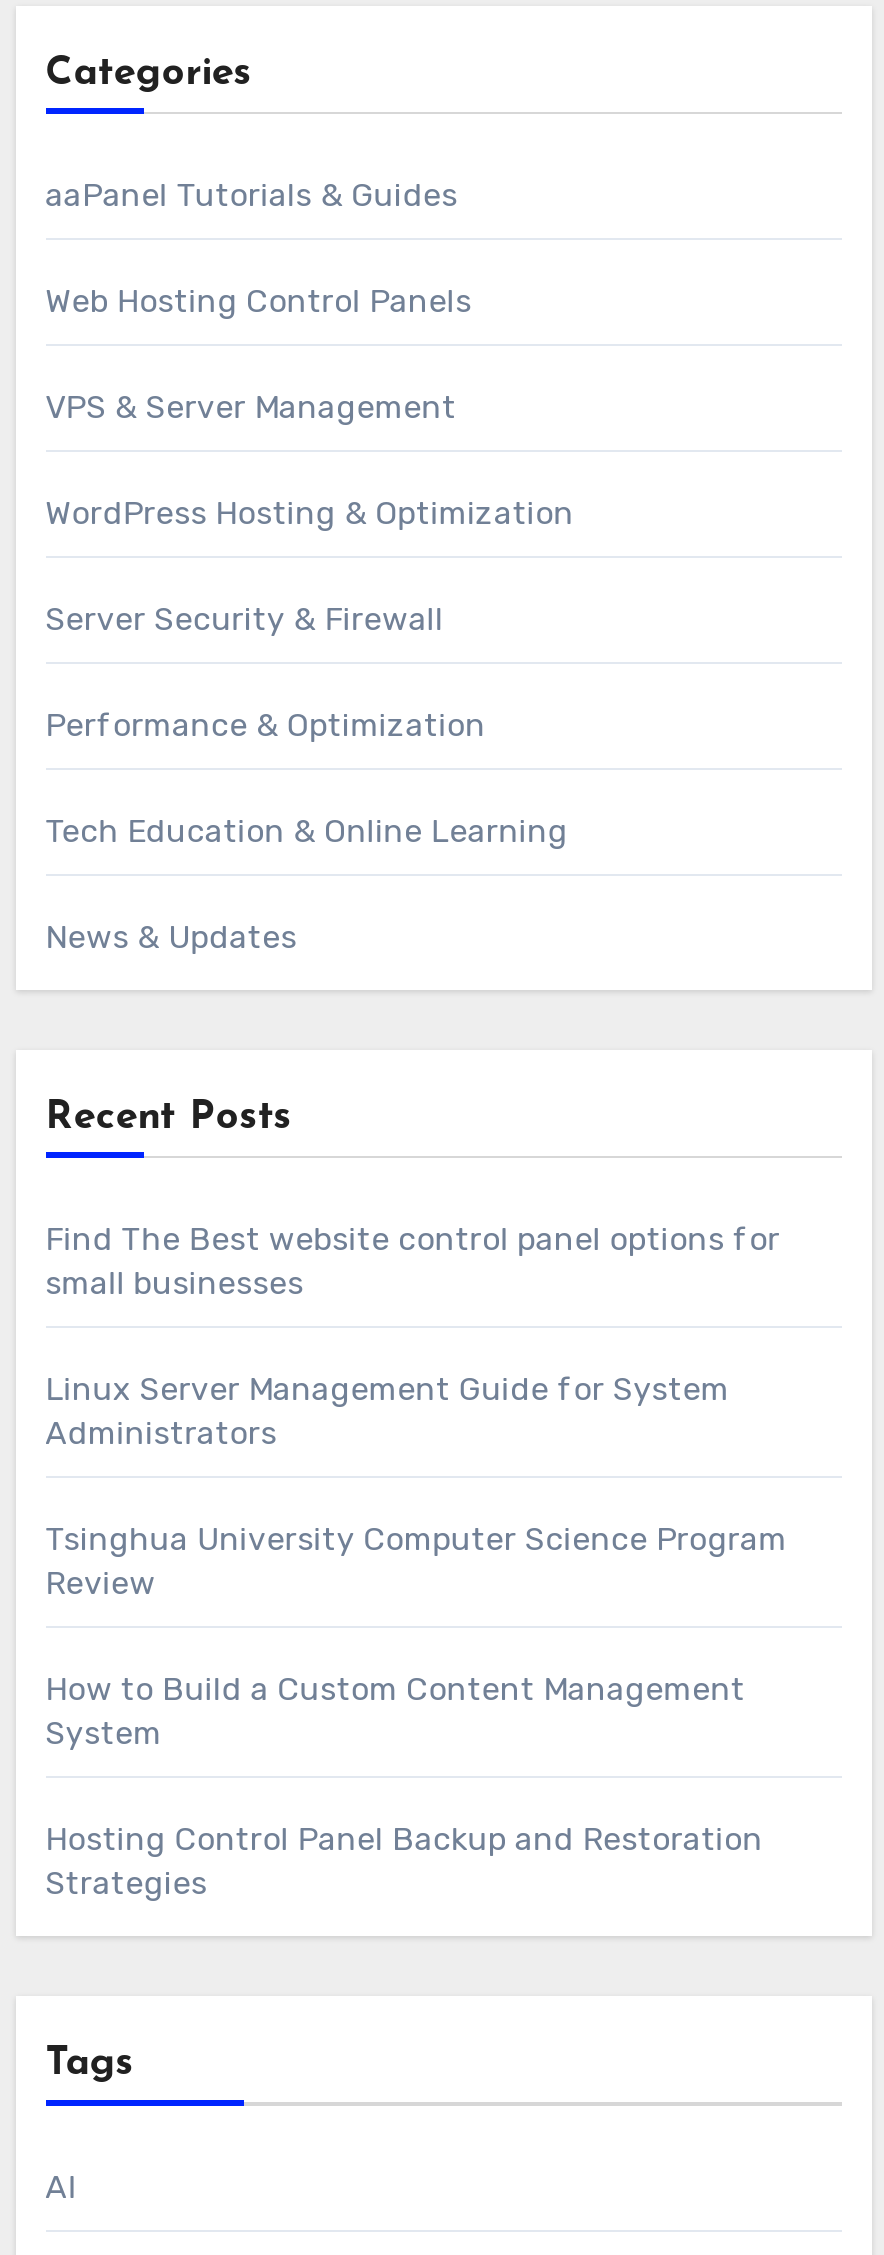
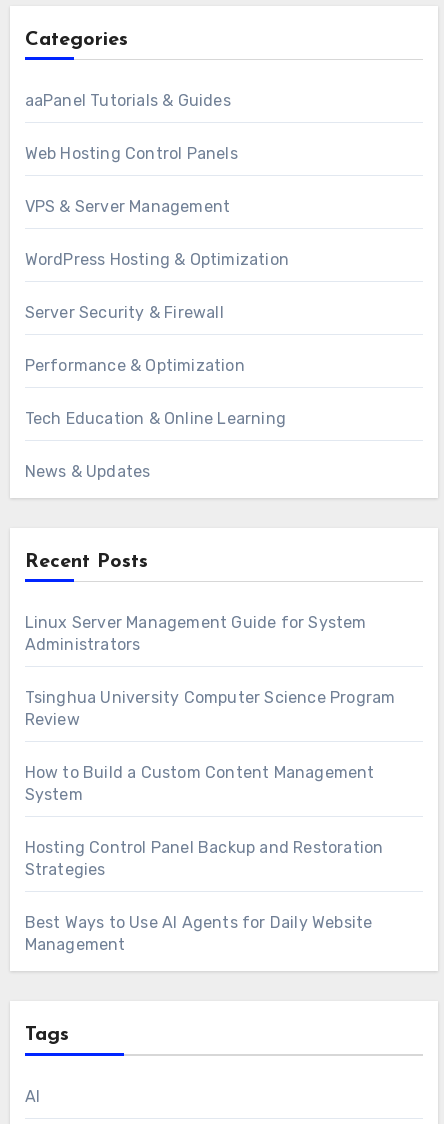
- Find The Best website control panel options for
- small businesses

moved up: Linux Server Management Guide for System | Administrators | Tsinghua University Computer Science Program | Review | How to Build a Custom Content Management | System | Hosting Control Panel Backup and Restoration | Strategies

+ Best Ways to Use AI Agents for Daily Website
+ Management
